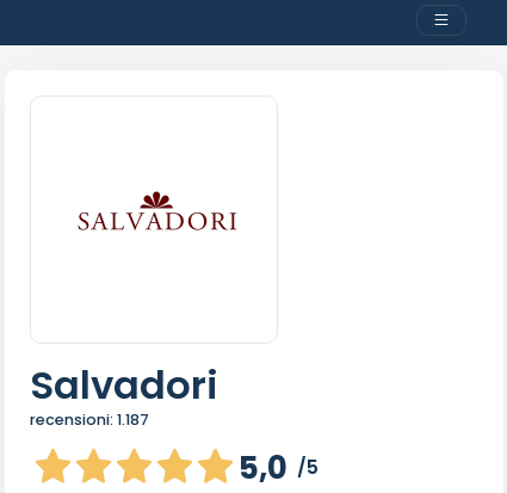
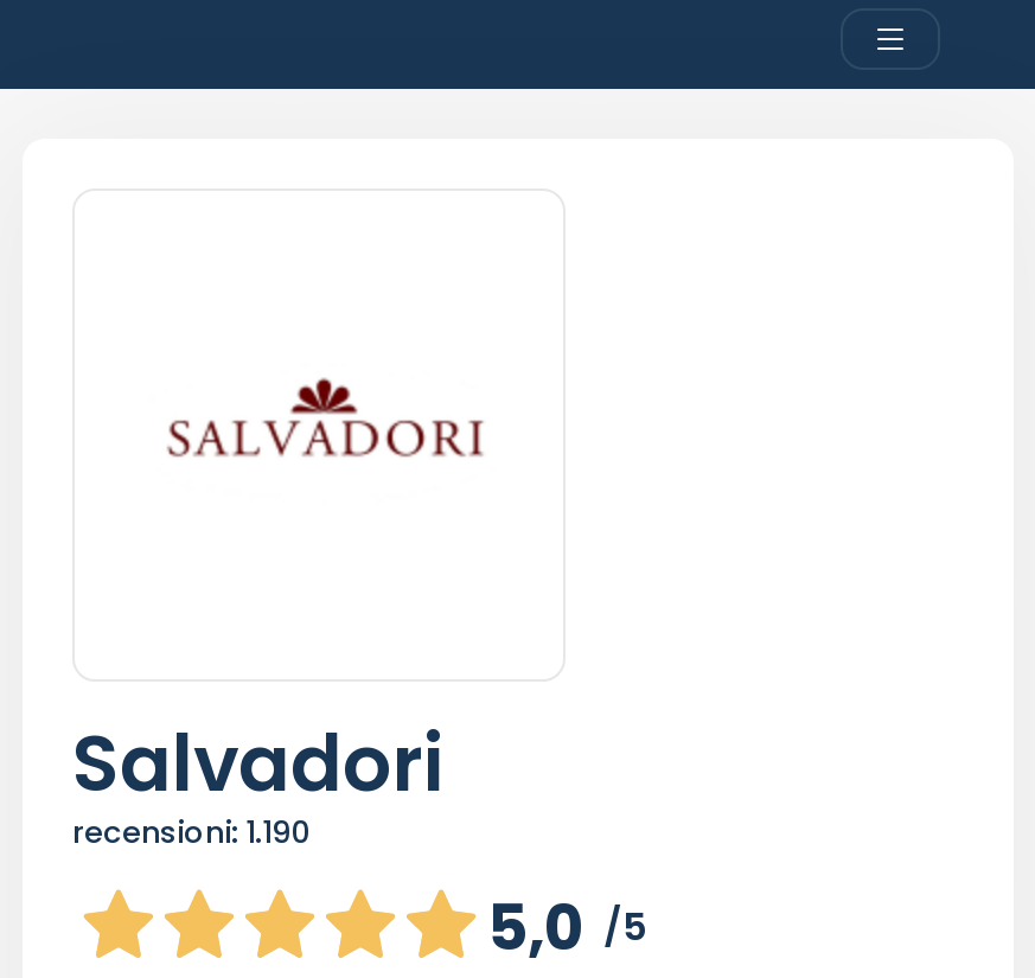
- recensioni: 1.187
+ recensioni: 1.190
